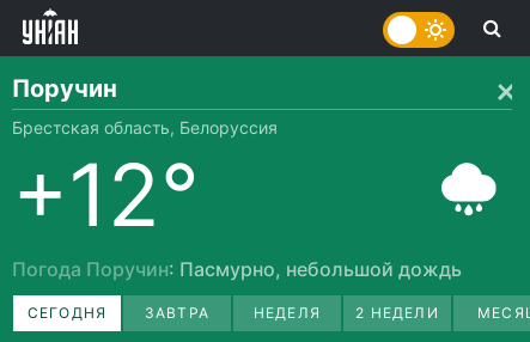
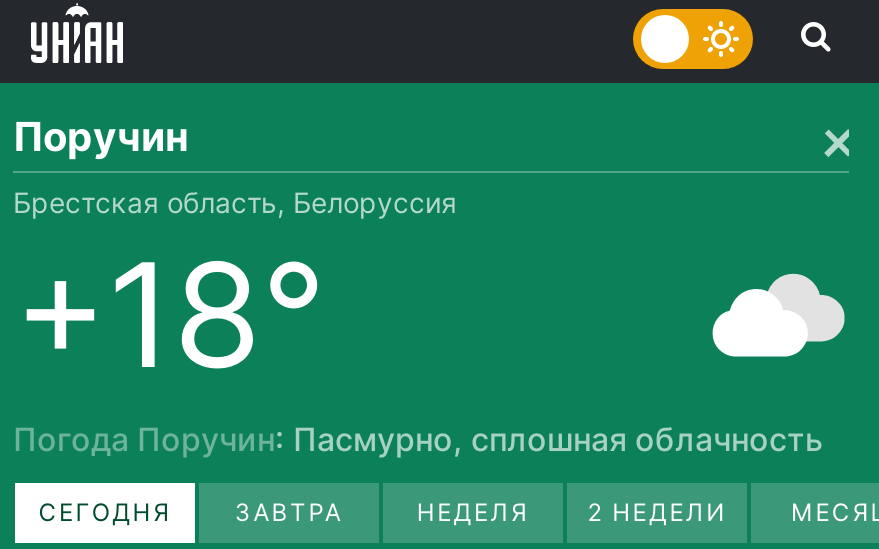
- +12°
+ +18°

- [image]
- Погода Поручин: Пасмурно, небольшой дождь
+ [image]
+ Погода Поручин: Пасмурно, сплошная облачность
